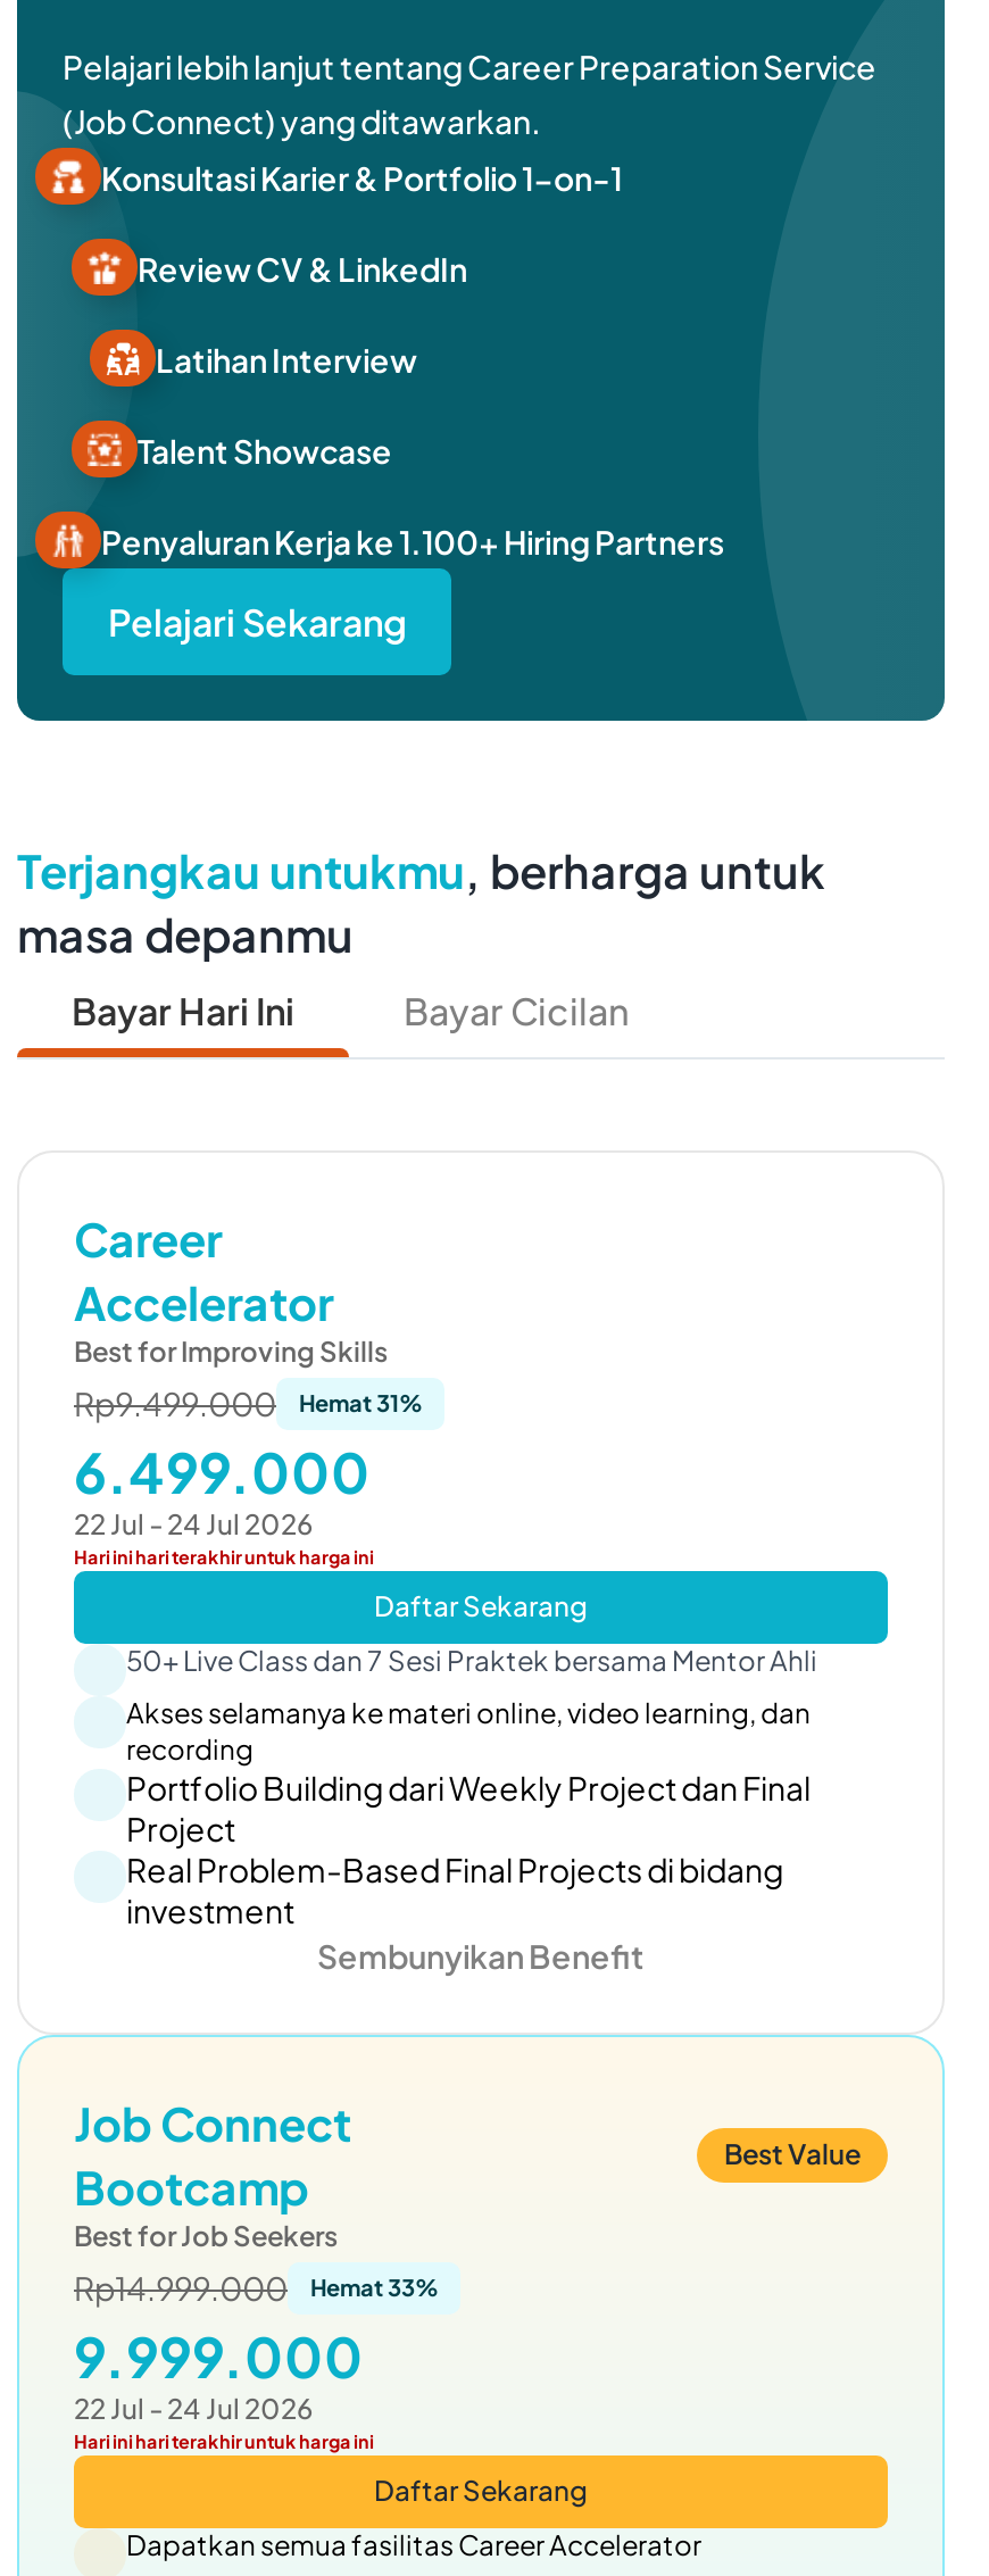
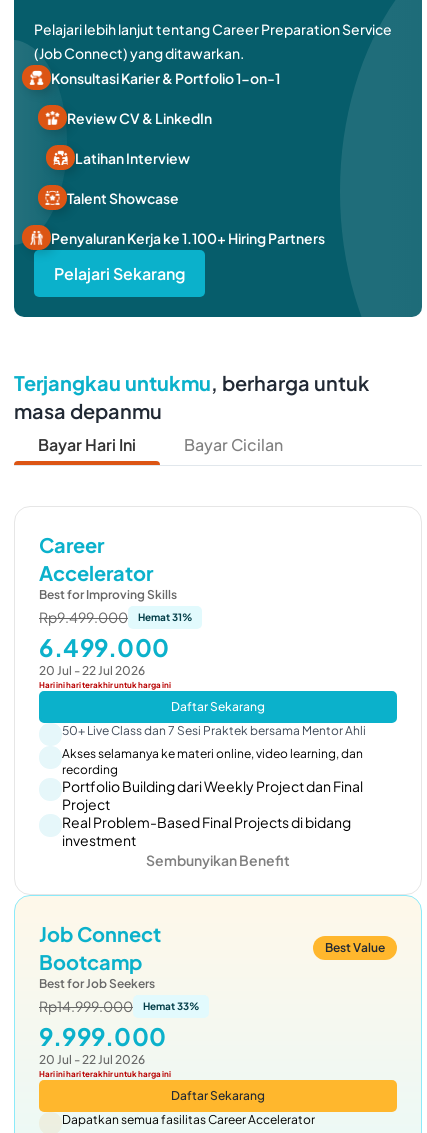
- 22 Jul - 24 Jul 2026
+ 20 Jul - 22 Jul 2026

- 22 Jul - 24 Jul 2026
+ 20 Jul - 22 Jul 2026
